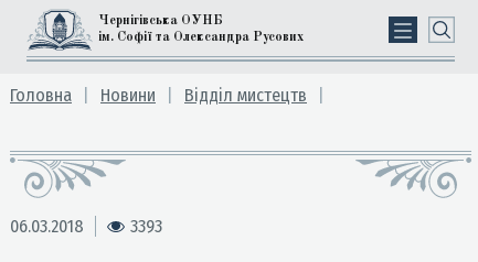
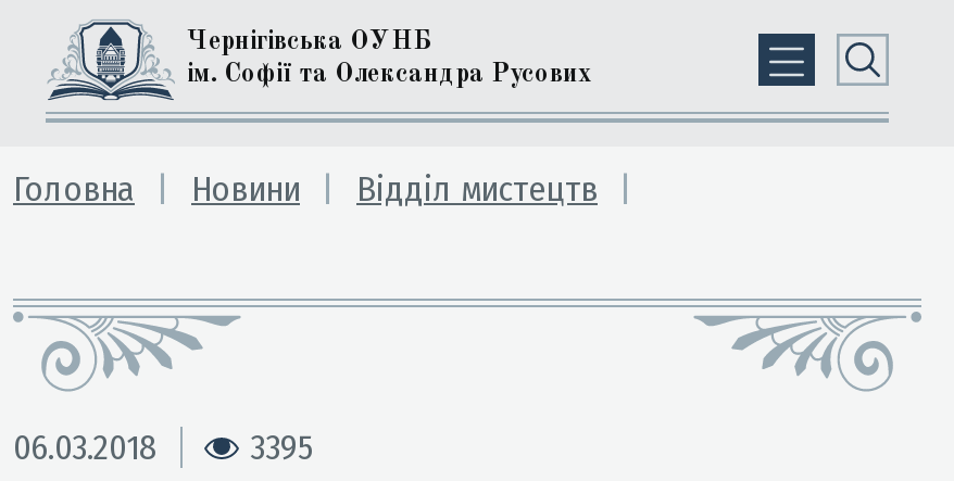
- 3393
+ 3395
